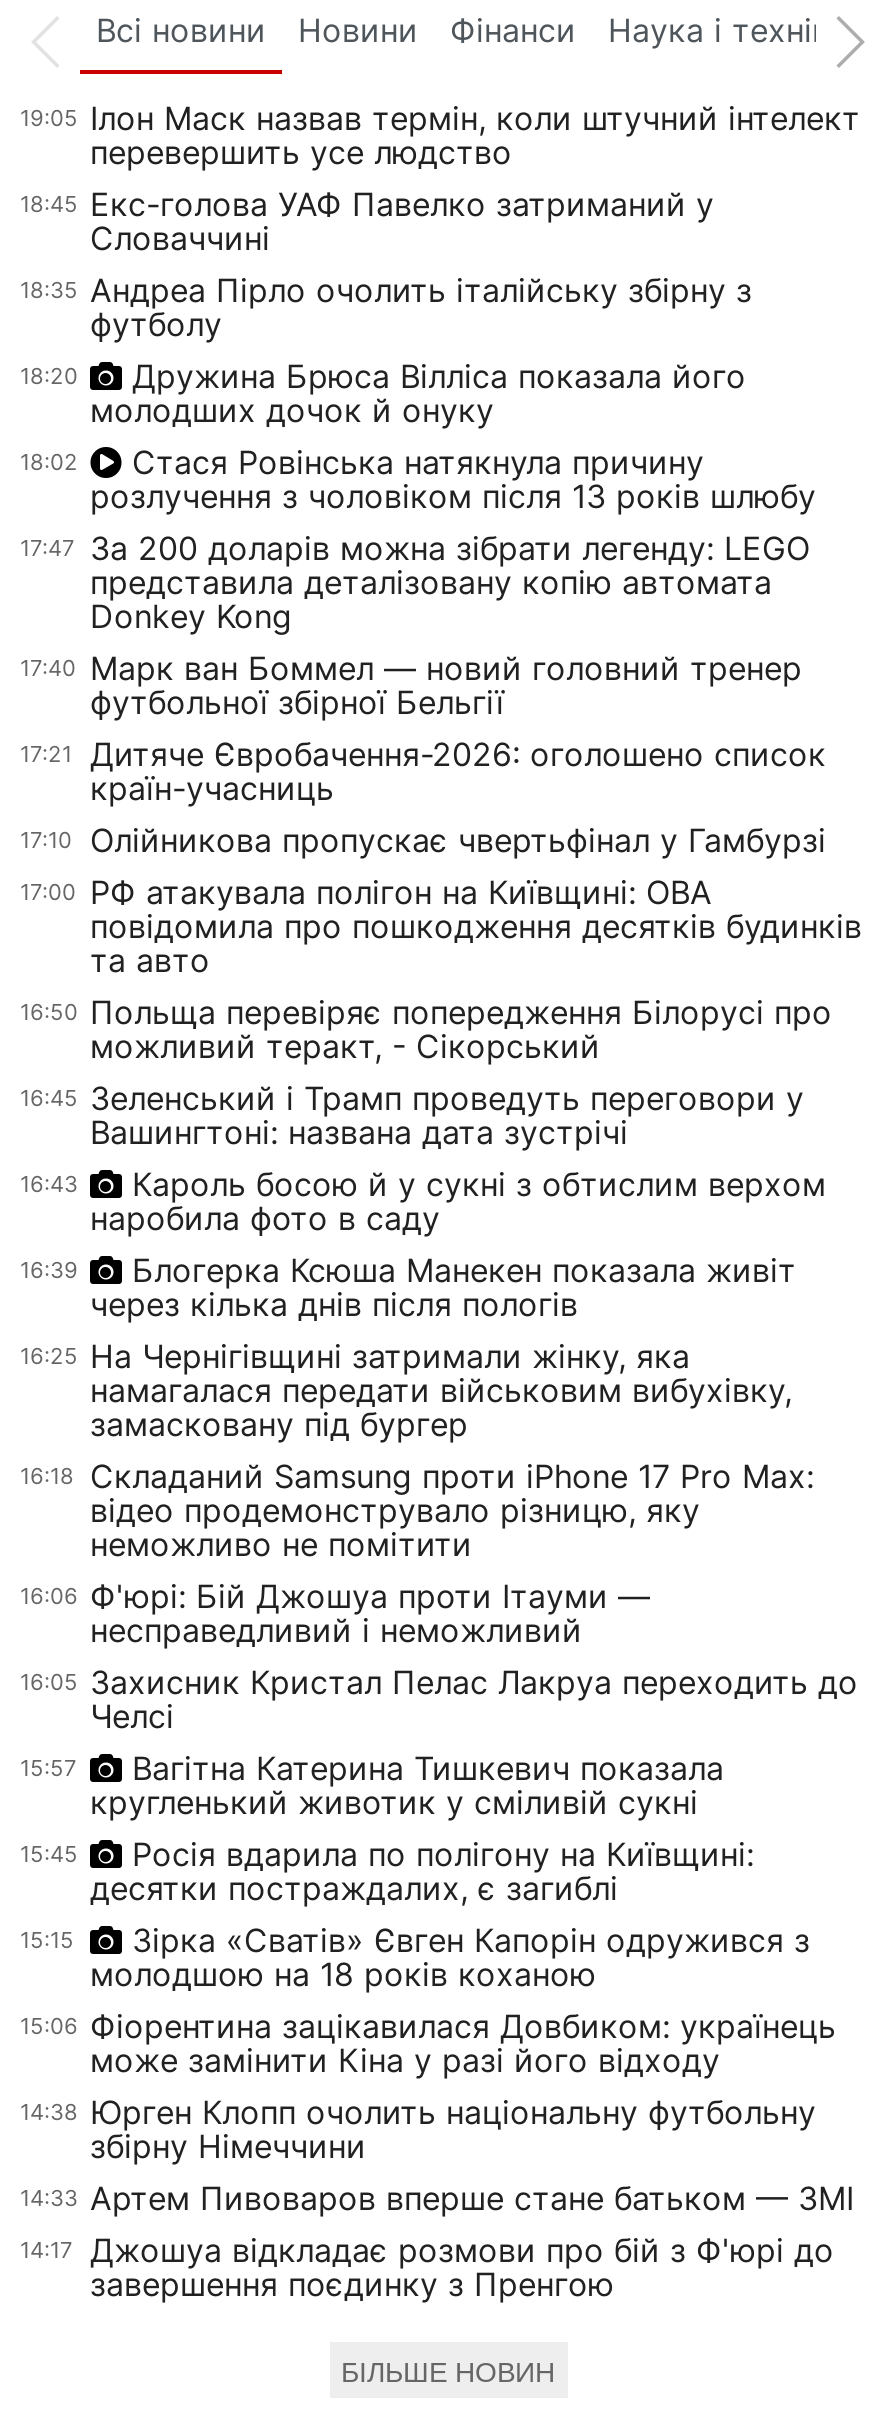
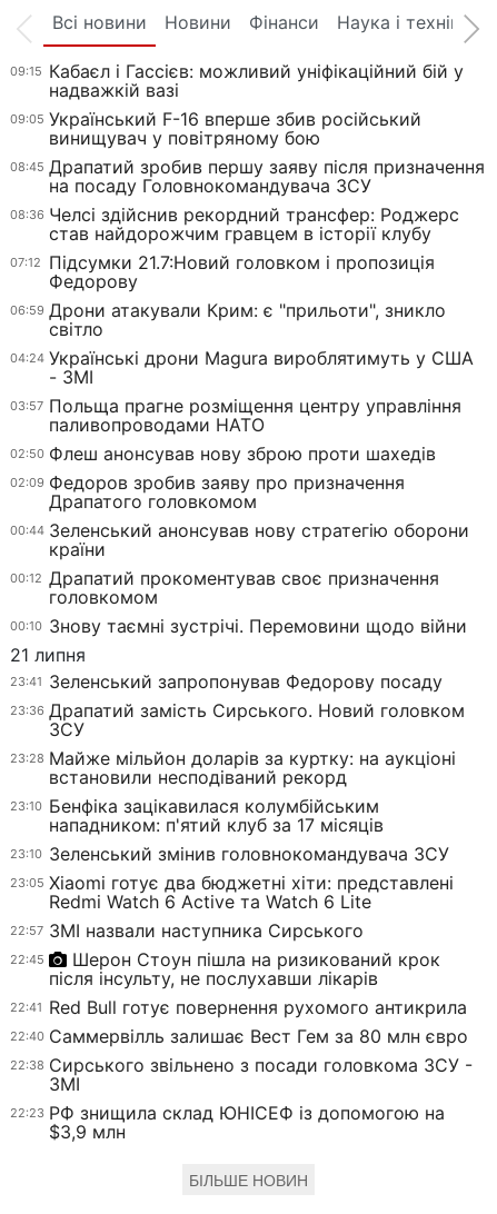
- 19:05 Ілон Маск назвав термін, коли штучний інтелект
- перевершить усе людство
- 18:45 Екс-голова УАФ Павелко затриманий у
- Словаччині
- 18:35 Андреа Пірло очолить італійську збірну з
- футболу
- 18:20
- Дружина Брюса Вілліса показала його
- молодших дочок й онуку
- 18:02
- Стася Ровінська натякнула причину
- розлучення з чоловіком після 13 років шлюбу
- 17:47 За 200 доларів можна зібрати легенду: LEGO
- представила деталізовану копію автомата
- Donkey Kong
- 17:40 Марк ван Боммел — новий головний тренер
- футбольної збірної Бельгії
- 17:21
- Дитяче Євробачення-2026: оголошено список
- країн-учасниць
- 17:10
- Олійникова пропускає чвертьфінал у Гамбурзі
- 17:00 РФ атакувала полігон на Київщині: ОВА
- повідомила про пошкодження десятків будинків
- та авто
- 16:50 Польща перевіряє попередження Білорусі про
- можливий теракт, - Сікорський
- 16:45 Зеленський і Трамп проведуть переговори у
- Вашингтоні: названа дата зустрічі
- 16:43
- Кароль босою й у сукні з обтислим верхом
- наробила фото в саду
- 16:39
- Блогерка Ксюша Манекен показала живіт
- через кілька днів після пологів
- 16:25 На Чернігівщині затримали жінку, яка
- намагалася передати військовим вибухівку,
- замасковану під бургер
- 16:18 Складаний Samsung проти iPhone 17 Pro Max:
- відео продемонструвало різницю, яку
- неможливо не помітити
- 16:06 Ф'юрі: Бій Джошуа проти Ітауми —
- несправедливий і неможливий
- 16:05 Захисник Кристал Пелас Лакруа переходить до
- Челсі
- 15:57
- Вагітна Катерина Тишкевич показала
- кругленький животик у сміливій сукні
- 15:45
- Росія вдарила по полігону на Київщині:
- десятки постраждалих, є загиблі
- 15:15
- Зірка «Сватів» Євген Капорін одружився з
- молодшою на 18 років коханою
- 15:06 Фіорентина зацікавилася Довбиком: українець
- може замінити Кіна у разі його відходу
- 14:38 Юрген Клопп очолить національну футбольну
- збірну Німеччини
- 14:33 Артем Пивоваров вперше стане батьком — ЗМІ
- 14:17
- Джошуа відкладає розмови про бій з Ф'юрі до
- завершення поєдинку з Пренгою
+ 09:15 Кабаєл і Гассієв: можливий уніфікаційний бій у
+ надважкій вазі
+ 09:05 Український F-16 вперше збив російський
+ винищувач у повітряному бою
+ 08:45 Драпатий зробив першу заяву після призначення
+ на посаду Головнокомандувача ЗСУ
+ 08:36 Челсі здійснив рекордний трансфер: Роджерс
+ став найдорожчим гравцем в історії клубу
+ 07:12 Підсумки 21.7:Новий головком і пропозиція
+ Федорову
+ 06:59 Дрони атакували Крим: є "прильоти", зникло
+ світло
+ 04:24 Українські дрони Magura вироблятимуть у США
+ - ЗМІ
+ 03:57 Польща прагне розміщення центру управління
+ паливопроводами НАТО
+ 02:50 Флеш анонсував нову зброю проти шахедів
+ 02:09 Федоров зробив заяву про призначення
+ Драпатого головкомом
+ 00:44 Зеленський анонсував нову стратегію оборони
+ країни
+ 00:12 Драпатий прокоментував своє призначення
+ головкомом
+ 00:10 Знову таємні зустрічі. Перемовини щодо війни
+ 21 липня
+ 23:41 Зеленський запропонував Федорову посаду
+ 23:36 Драпатий замість Сирського. Новий головком
+ ЗСУ
+ 23:28 Майже мільйон доларів за куртку: на аукціоні
+ встановили несподіваний рекорд
+ 23:10 Бенфіка зацікавилася колумбійським
+ нападником: п'ятий клуб за 17 місяців
+ 23:10 Зеленський змінив головнокомандувача ЗСУ
+ 23:05 Xiaomi готує два бюджетні хіти: представлені
+ Redmi Watch 6 Active та Watch 6 Lite
+ 22:57 ЗМІ назвали наступника Сирського
+ 22:45
+ Шерон Стоун пішла на ризикований крок
+ після інсульту, не послухавши лікарів
+ 22:41 Red Bull готує повернення рухомого антикрила
+ 22:40 Саммервілль залишає Вест Гем за 80 млн євро
+ 22:38 Сирського звільнено з посади головкома ЗСУ -
+ ЗМІ
+ 22:23 РФ знищила склад ЮНІСЕФ із допомогою на
+ $3,9 млн
